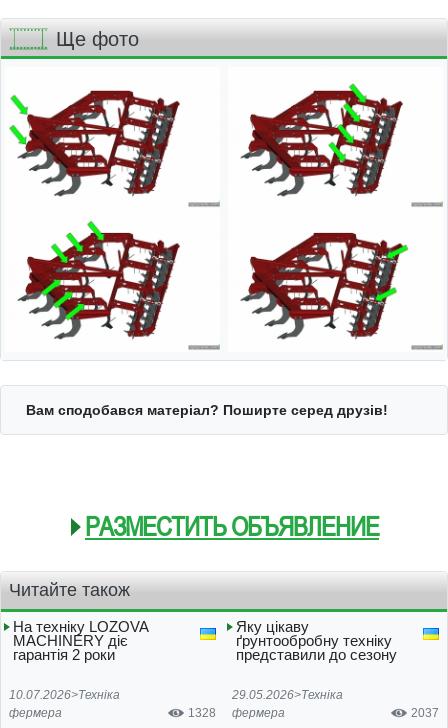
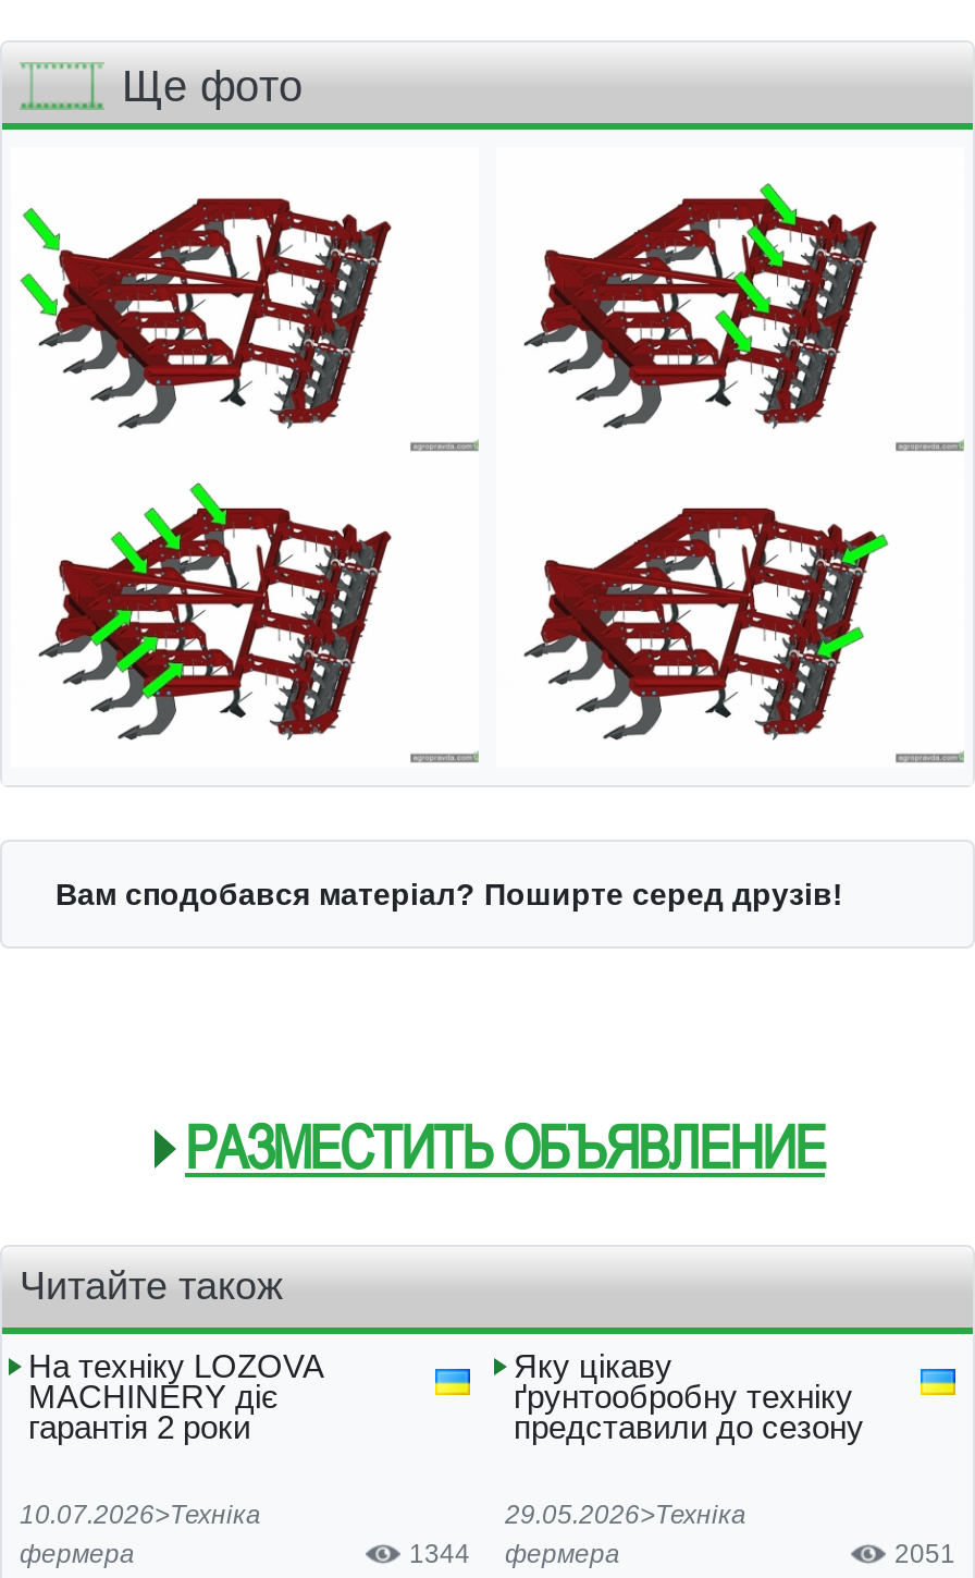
- 1328 фермера
+ 1344 фермера

- 2037
+ 2051
